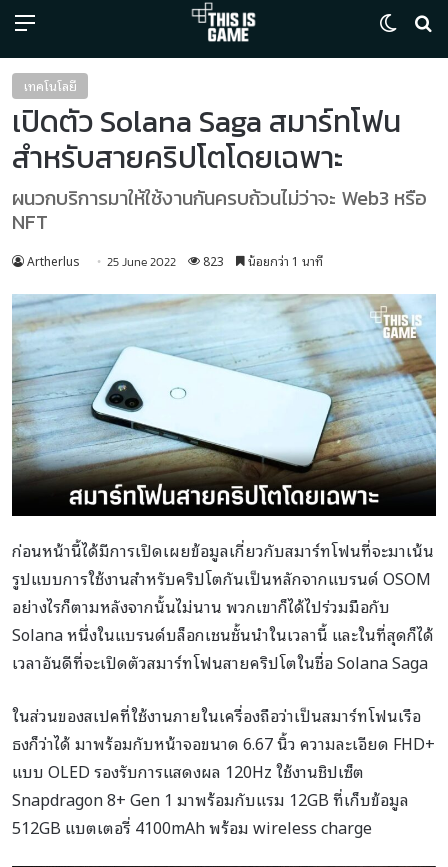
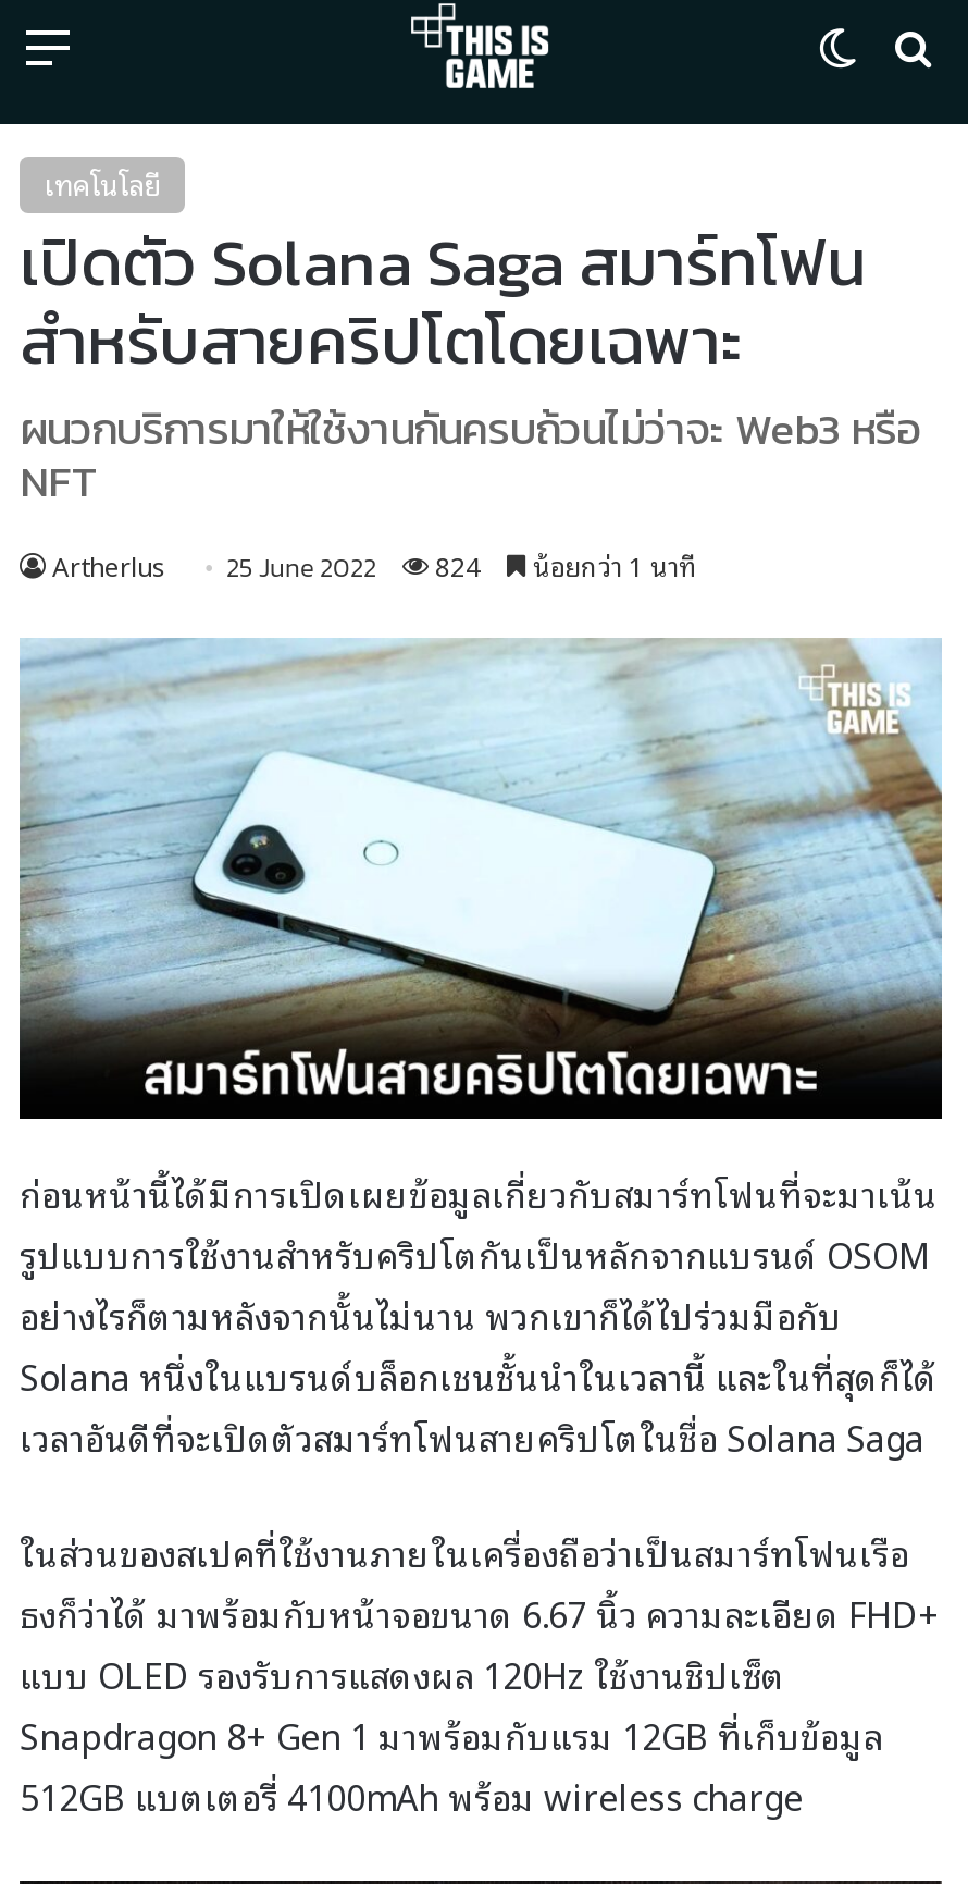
- Artherlus 25 June 2022 823 น้อยกว่า 1 นาที
+ Artherlus 25 June 2022 824 น้อยกว่า 1 นาที
